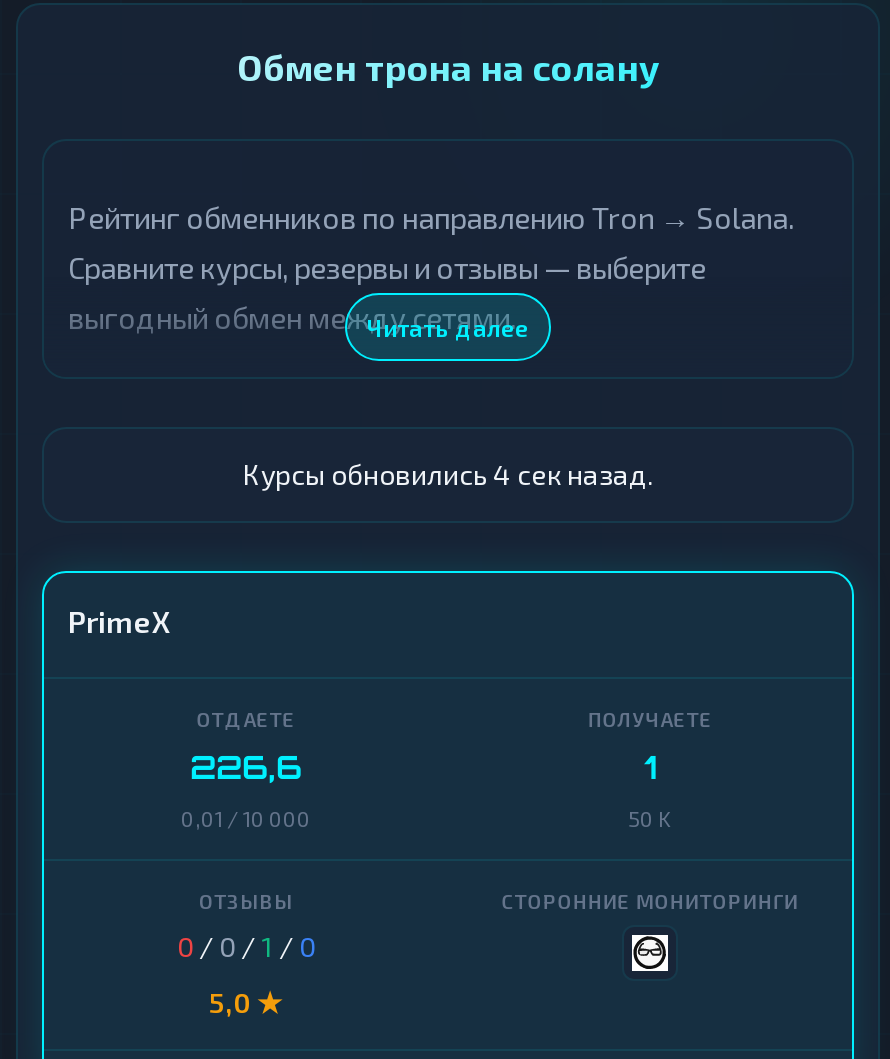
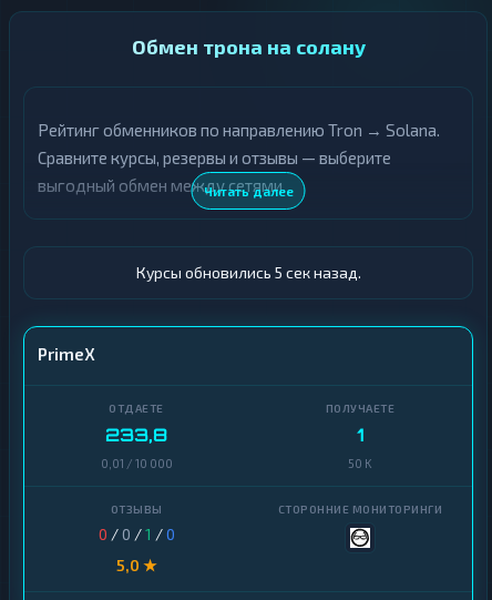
- 226,6
+ 233,8
